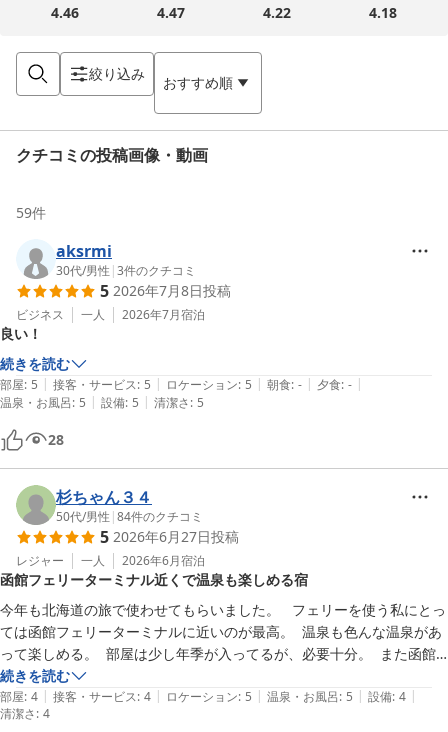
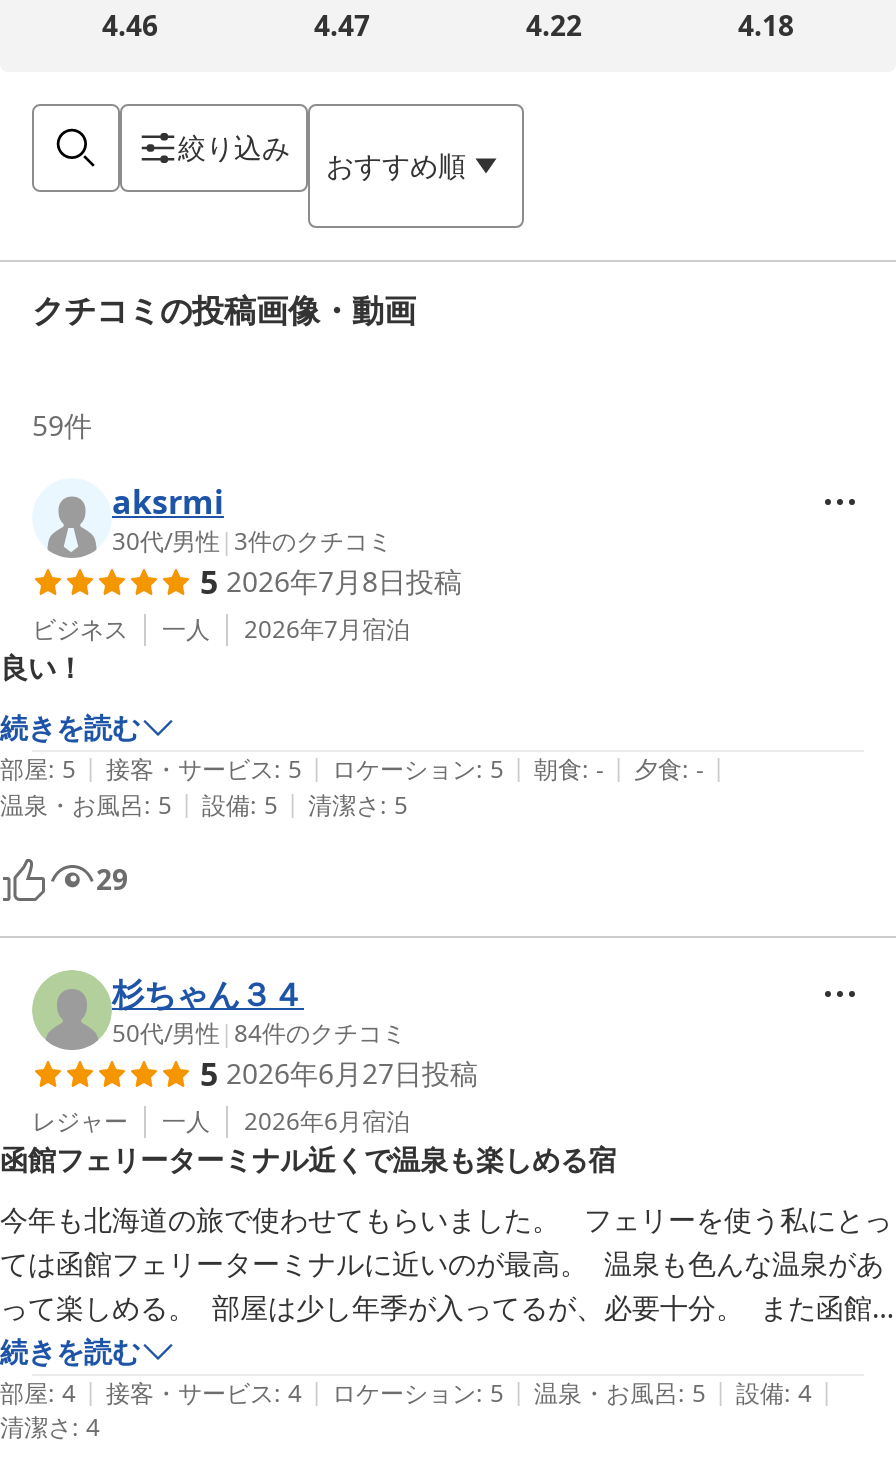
- 28
+ 29
